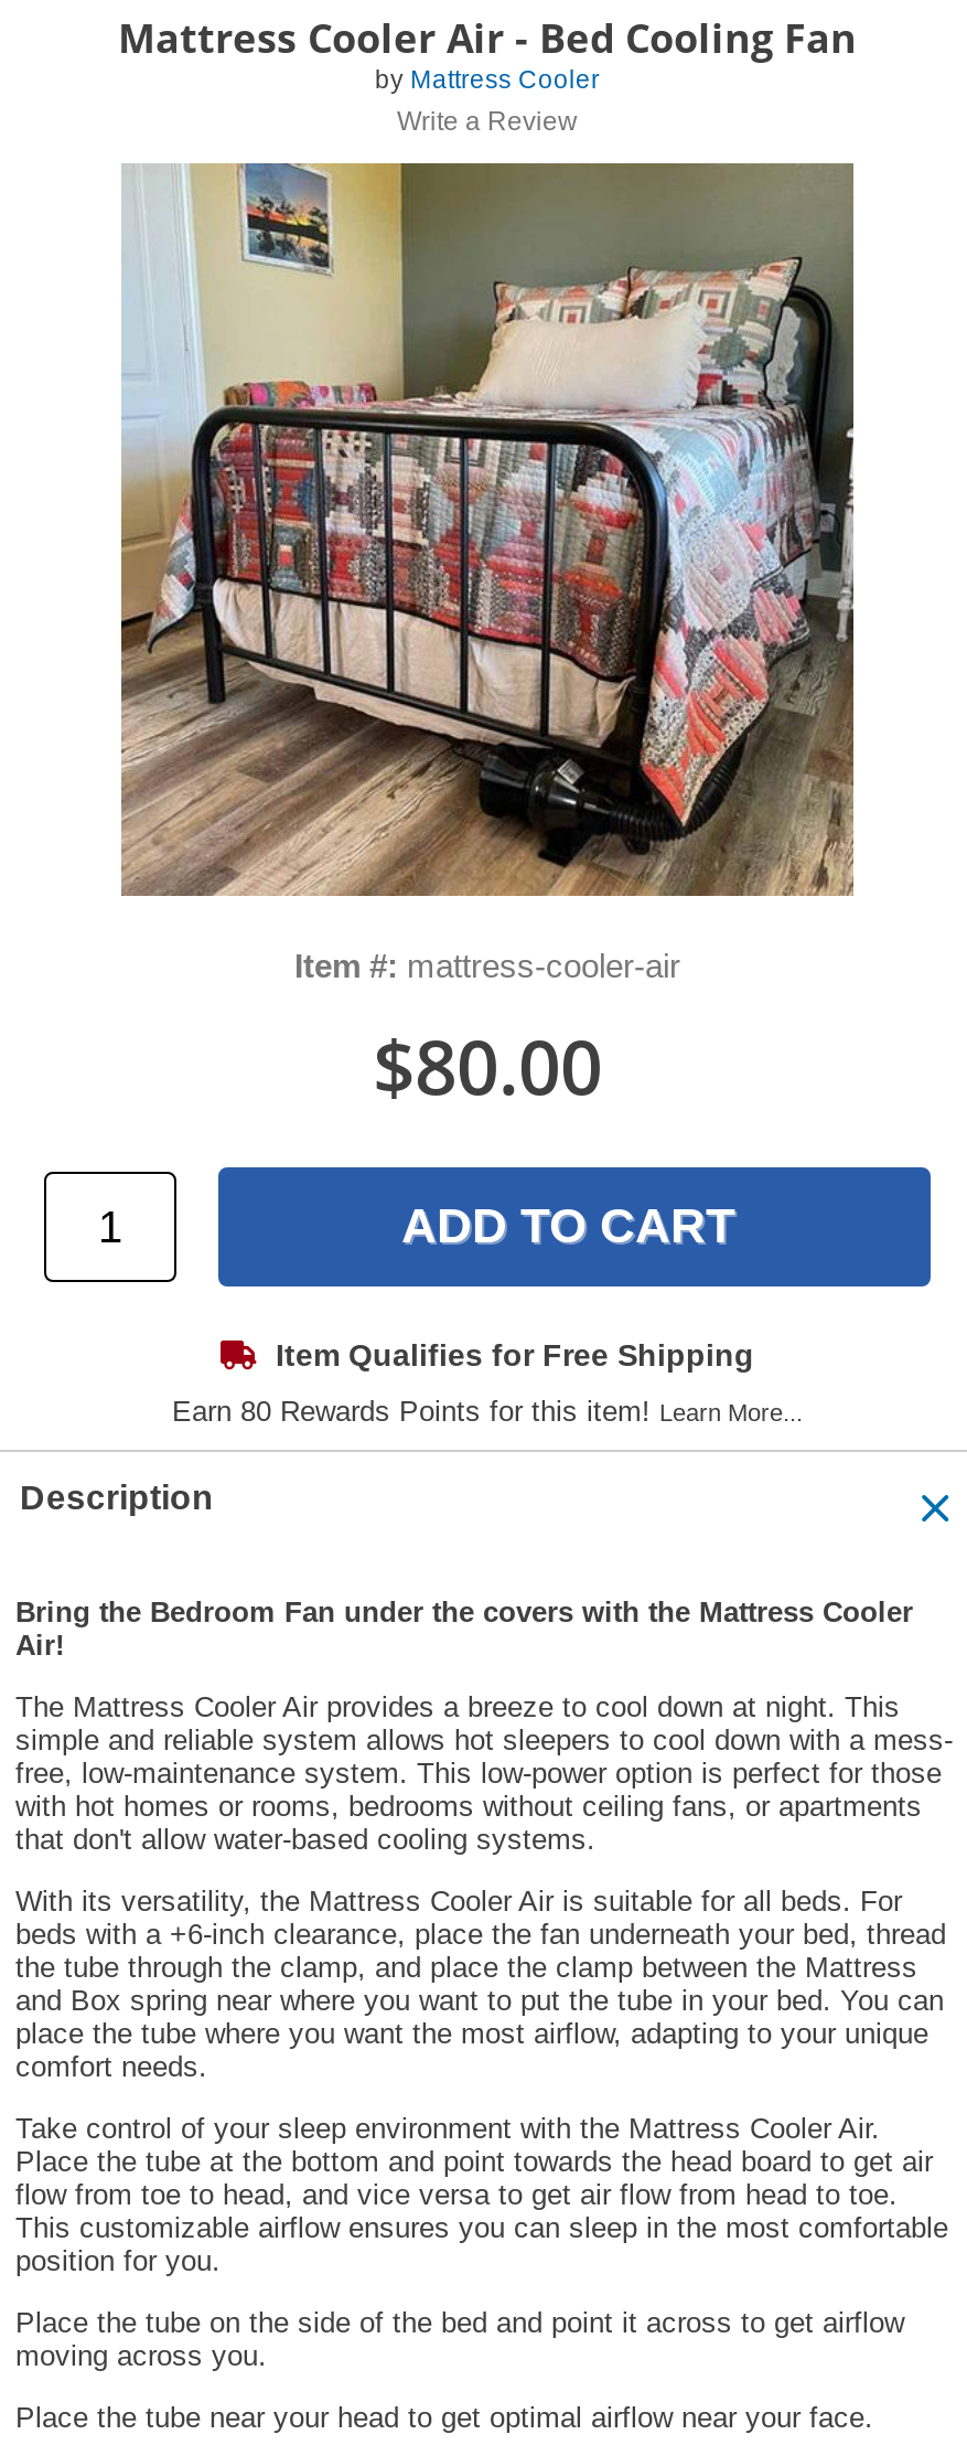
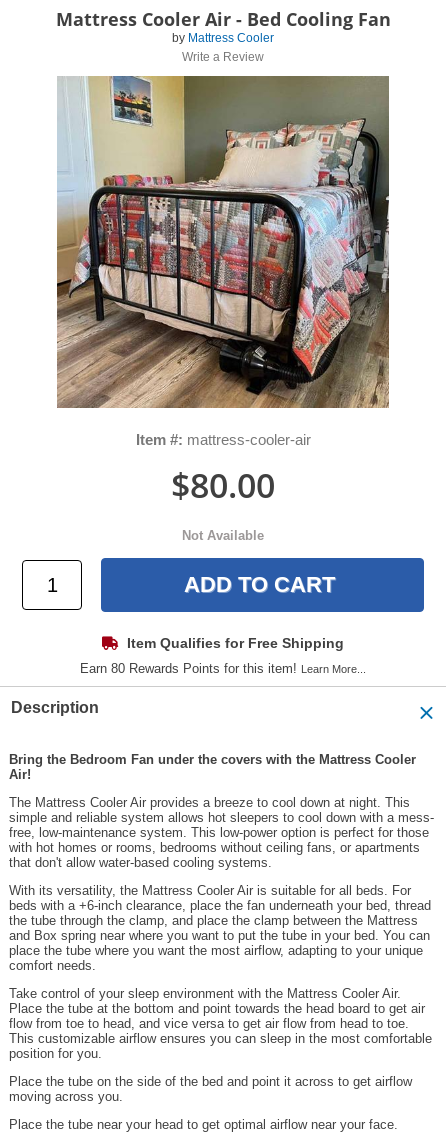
+ Not Available
